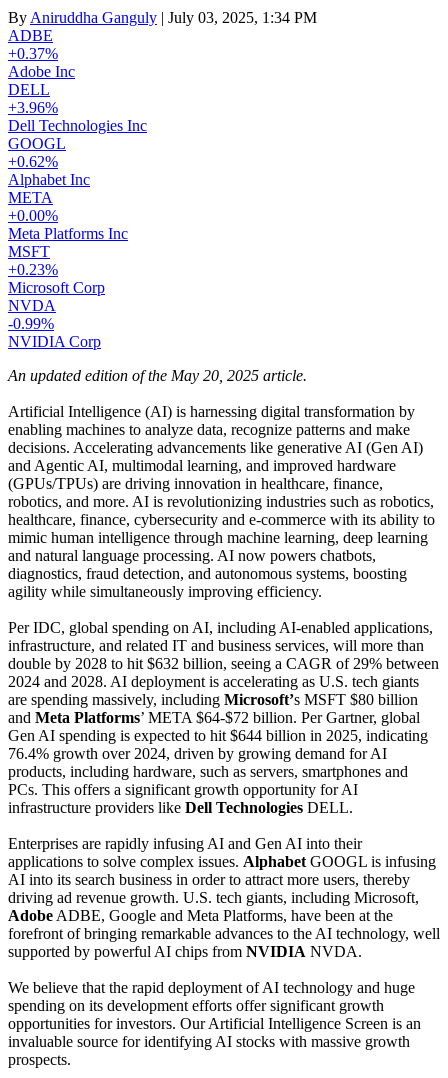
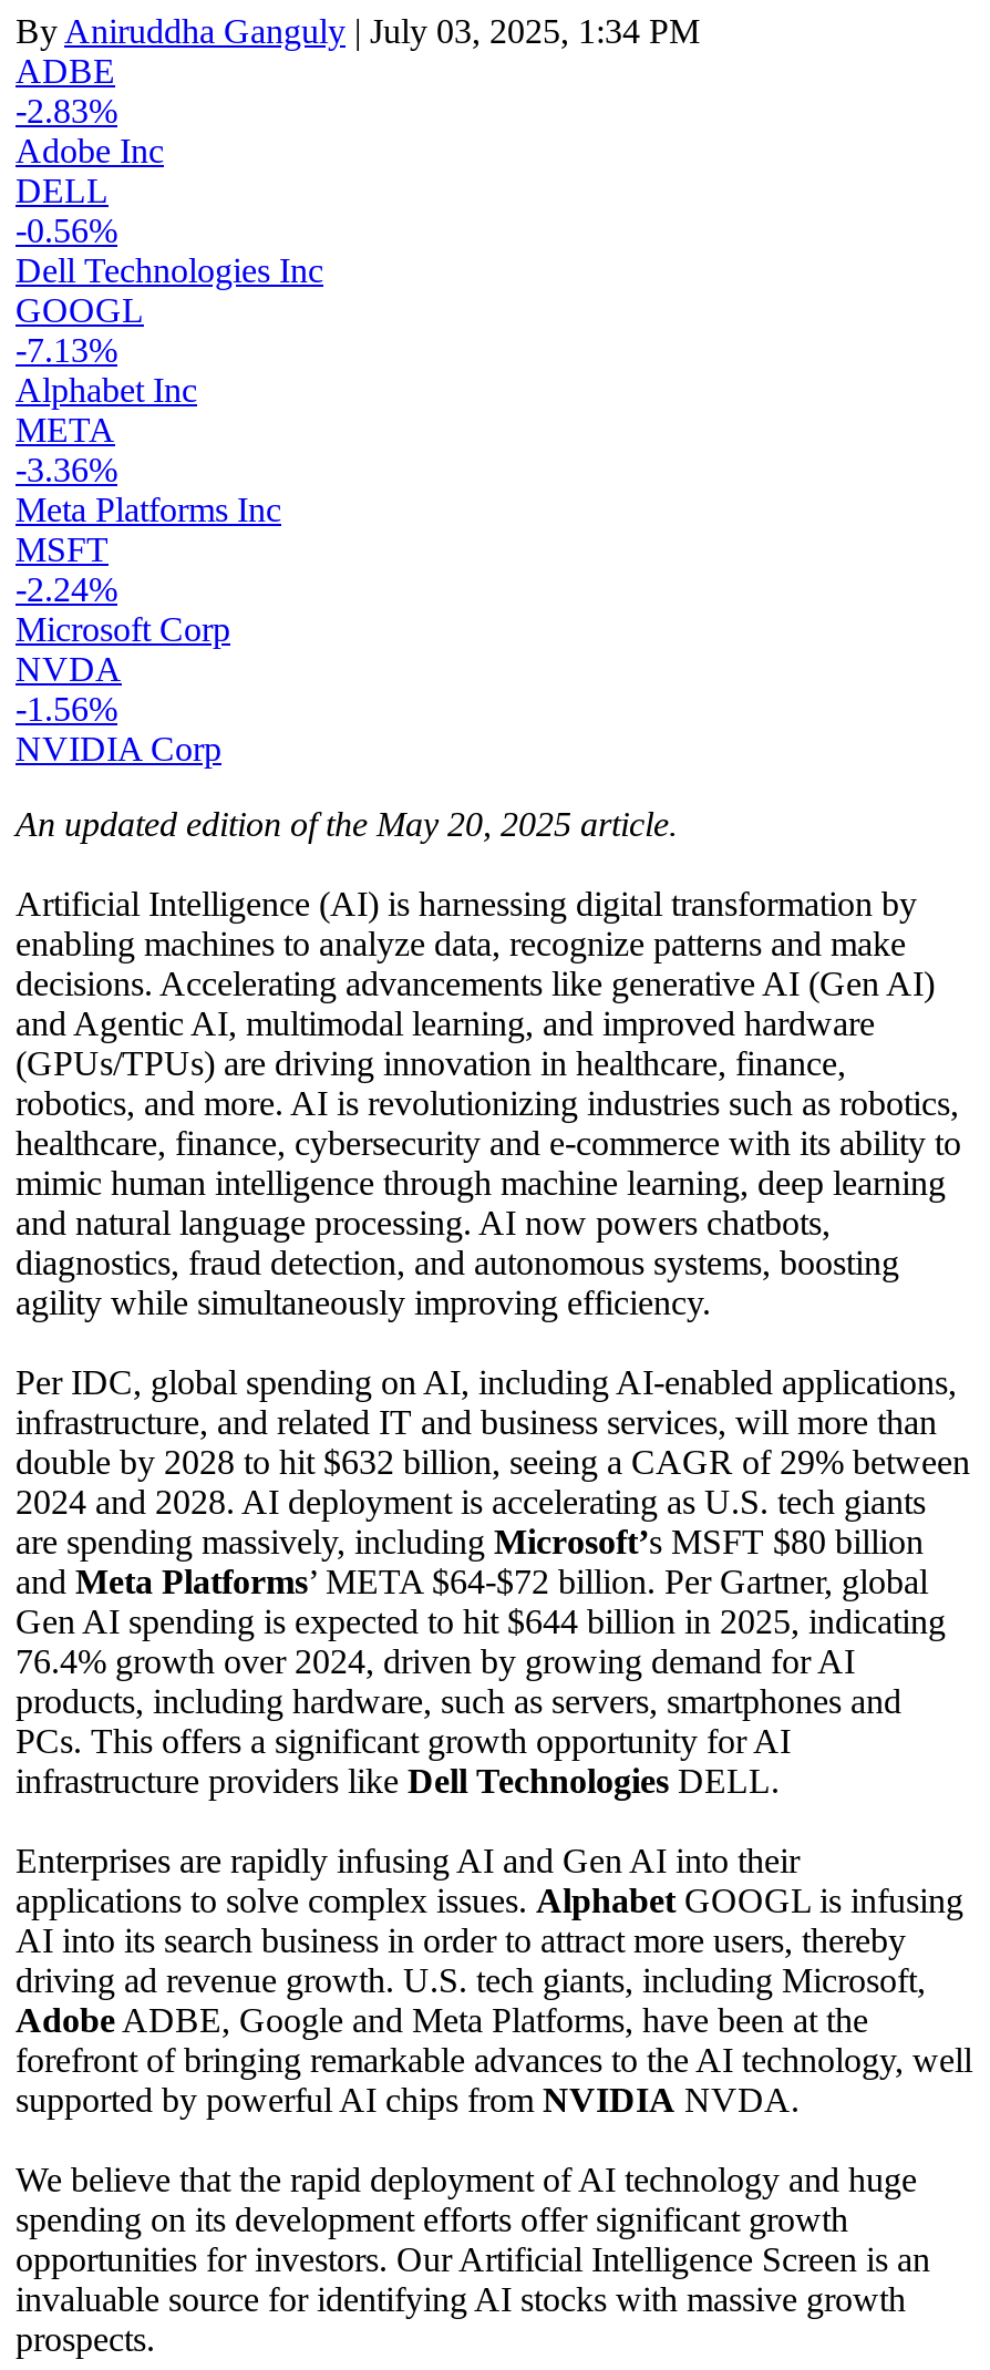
- +0.37%
+ -2.83%

- +3.96%
+ -0.56%

- +0.62%
+ -7.13%

- +0.00%
+ -3.36%

- +0.23%
+ -2.24%

- -0.99%
+ -1.56%
